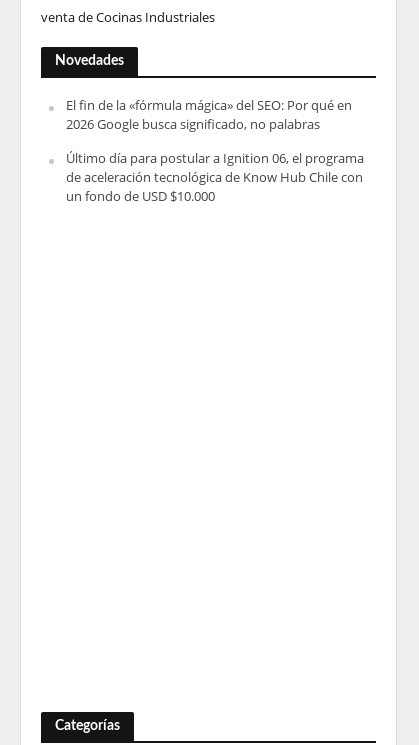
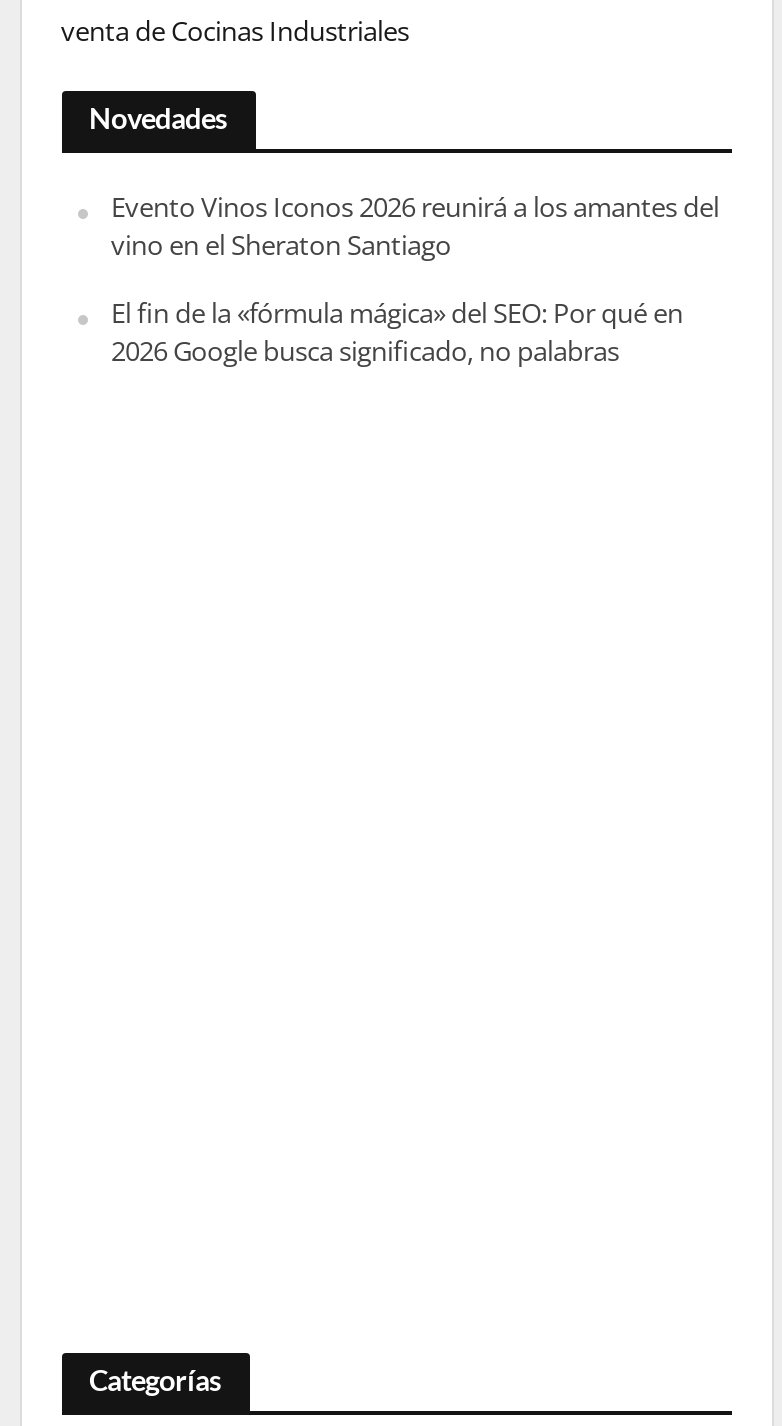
+ Evento Vinos Iconos 2026 reunirá a los amantes del
+ vino en el Sheraton Santiago

moved down: El fin de la «fórmula mágica» del SEO: Por qué en | 2026 Google busca significado, no palabras

- Último día para postular a Ignition 06, el programa
- de aceleración tecnológica de Know Hub Chile con
- un fondo de USD $10.000
